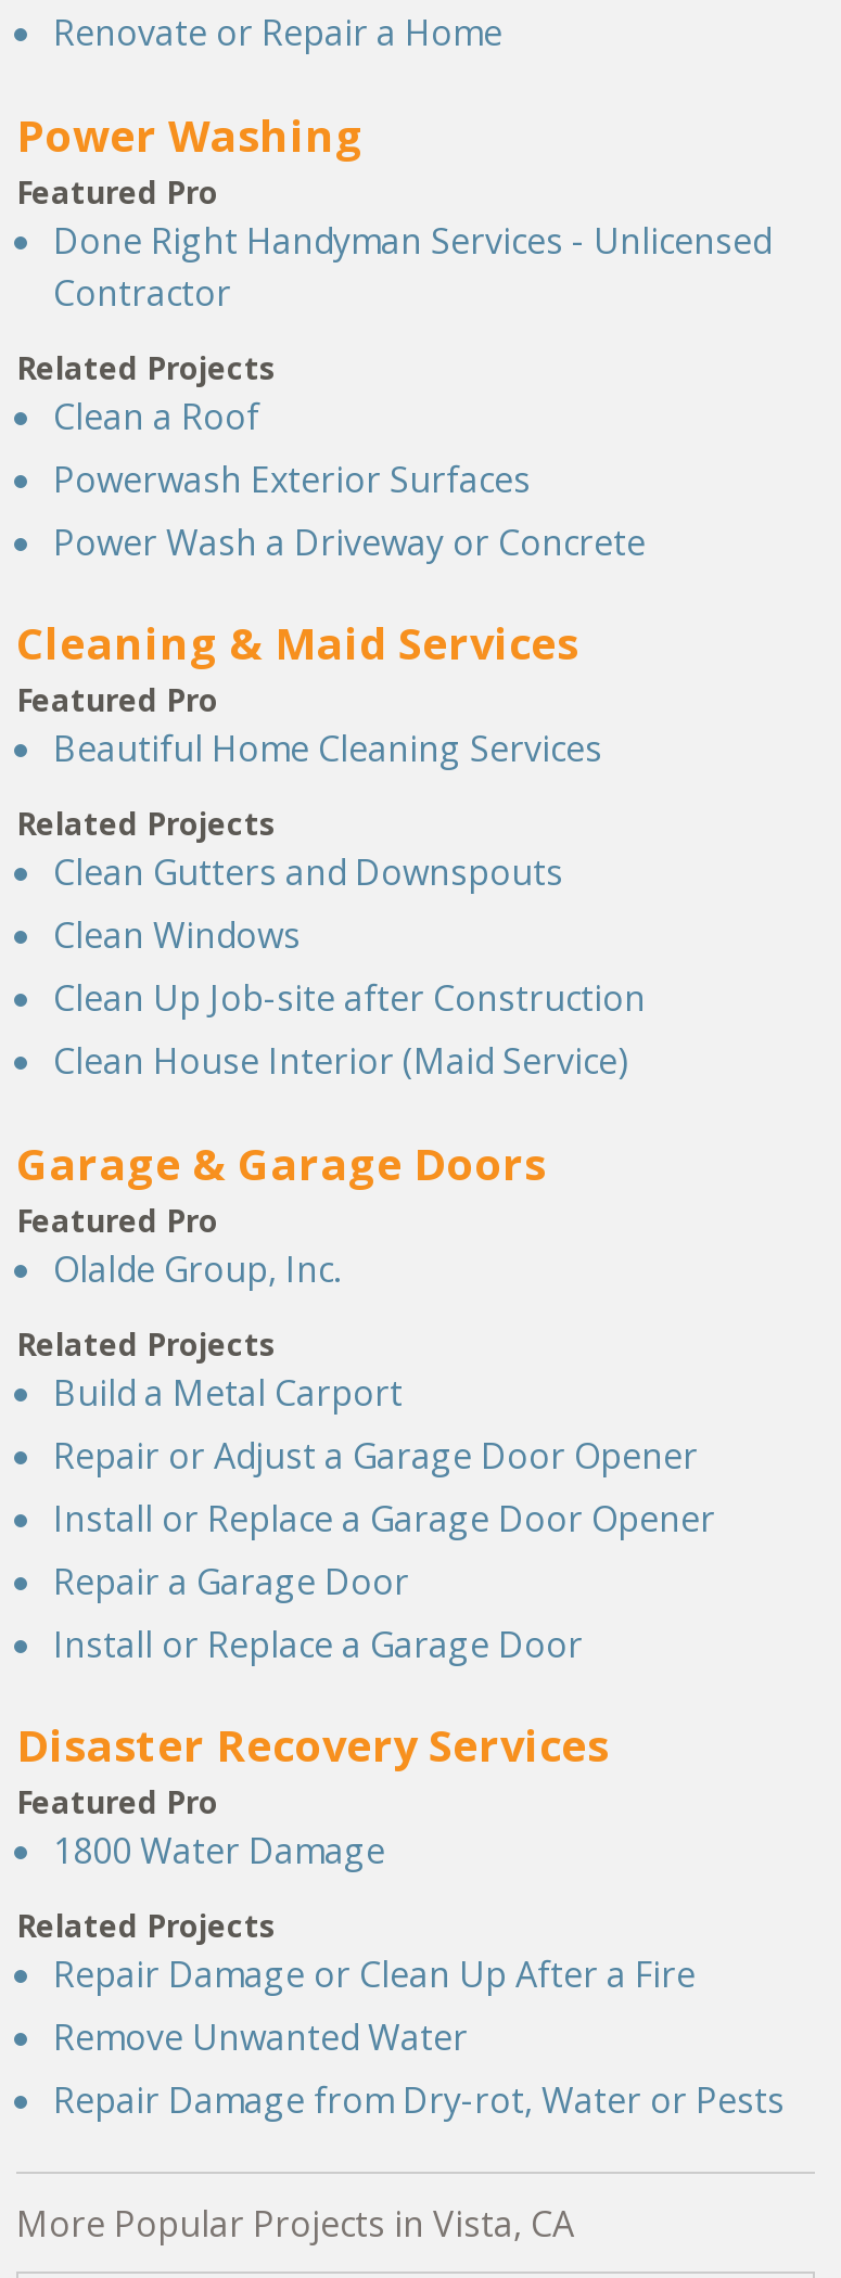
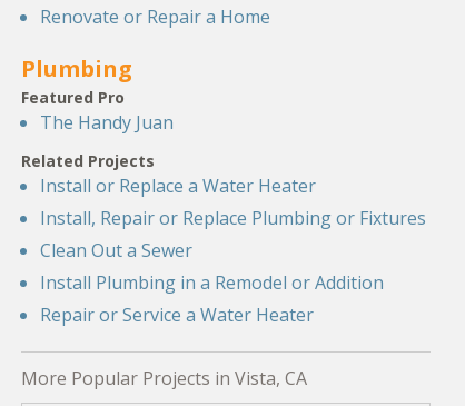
- Power Washing
+ Plumbing

- Done Right Handyman Services - Unlicensed
- Contractor
+ The Handy Juan

- Clean a Roof
- Powerwash Exterior Surfaces
- Power Wash a Driveway or Concrete
- Cleaning & Maid Services
- Featured Pro
- Beautiful Home Cleaning Services
- Related Projects
- Clean Gutters and Downspouts
- Clean Windows
- Clean Up Job-site after Construction
- Clean House Interior (Maid Service)
- Garage & Garage Doors
- Featured Pro
- Olalde Group, Inc.
- Related Projects
- Build a Metal Carport
- Repair or Adjust a Garage Door Opener
- Install or Replace a Garage Door Opener
- Repair a Garage Door
- Install or Replace a Garage Door
- Disaster Recovery Services
- Featured Pro
- 1800 Water Damage
- Related Projects
- Repair Damage or Clean Up After a Fire
- Remove Unwanted Water
- Repair Damage from Dry-rot, Water or Pests
+ Install or Replace a Water Heater
+ Install, Repair or Replace Plumbing or Fixtures
+ Clean Out a Sewer
+ Install Plumbing in a Remodel or Addition
+ Repair or Service a Water Heater
